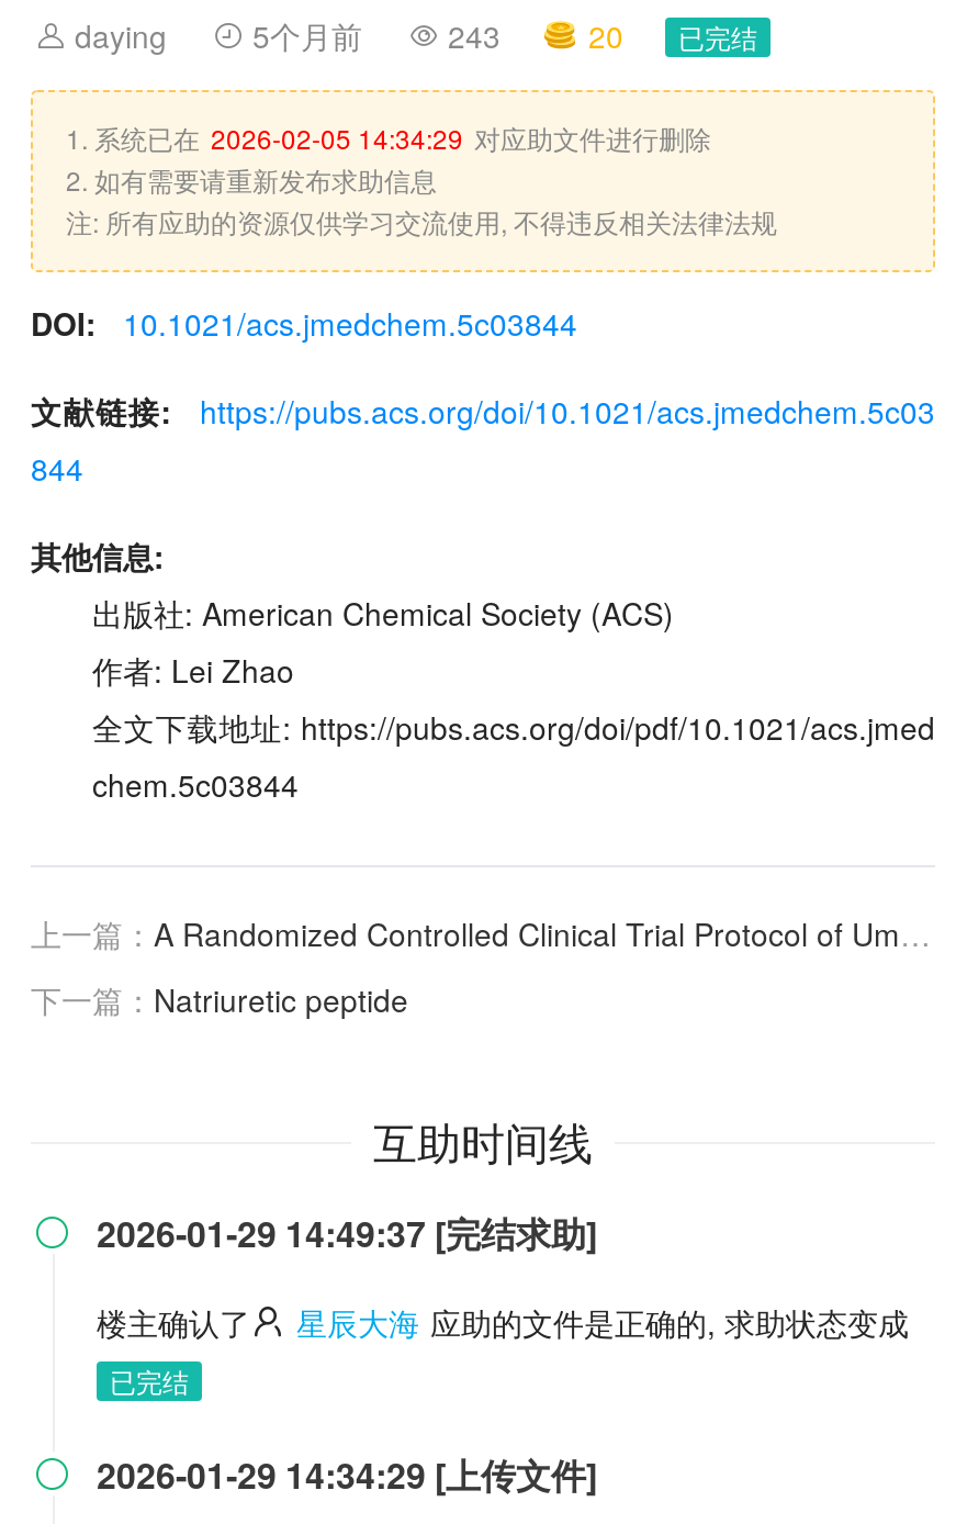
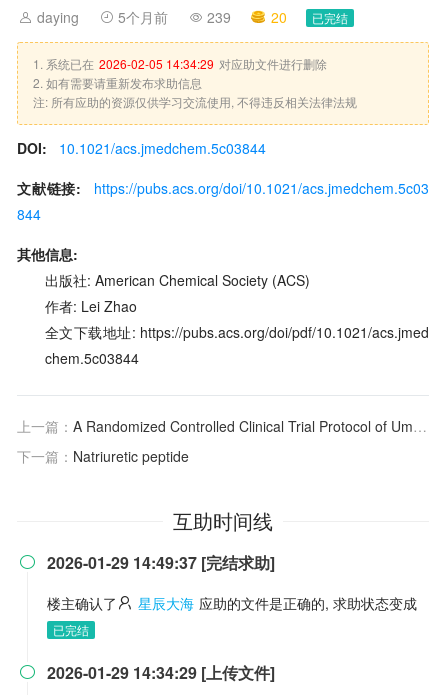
- daying 5个月前 243 20 已完结
+ daying 5个月前 239 20 已完结
